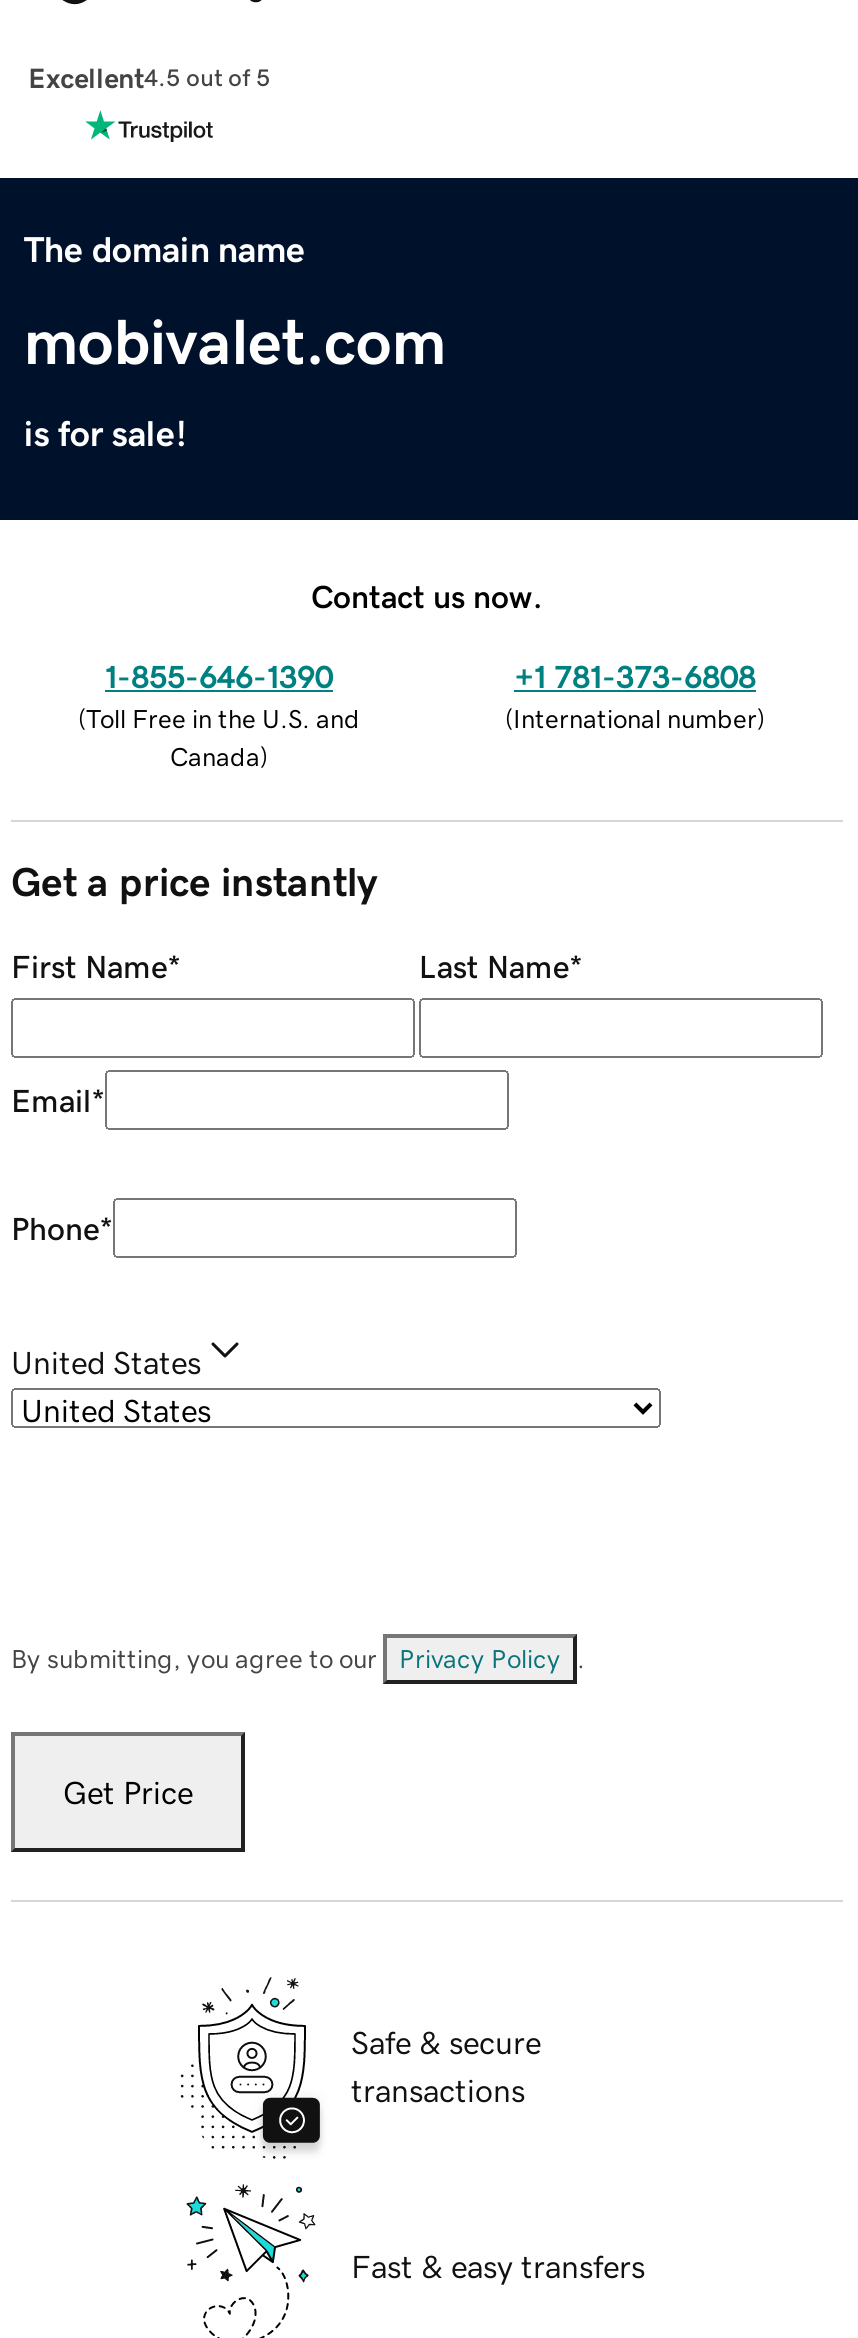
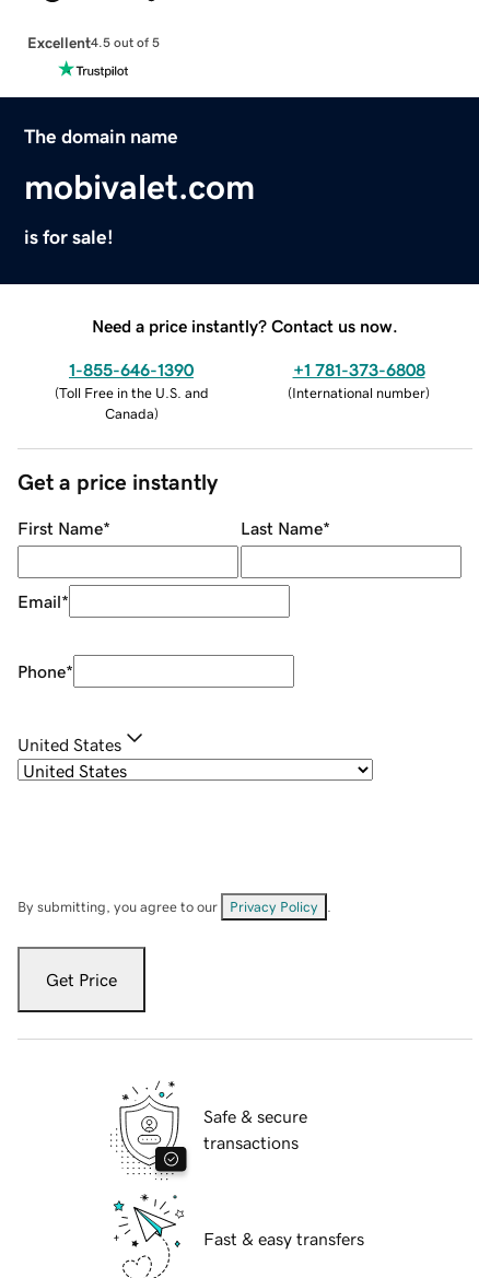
- Contact us now.
+ Need a price instantly? Contact us now.
